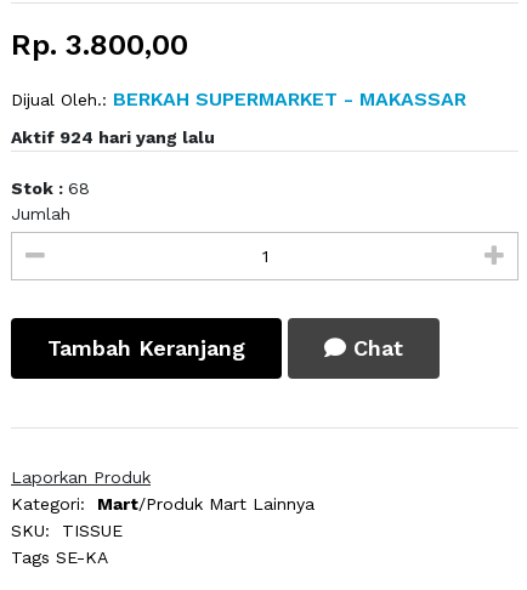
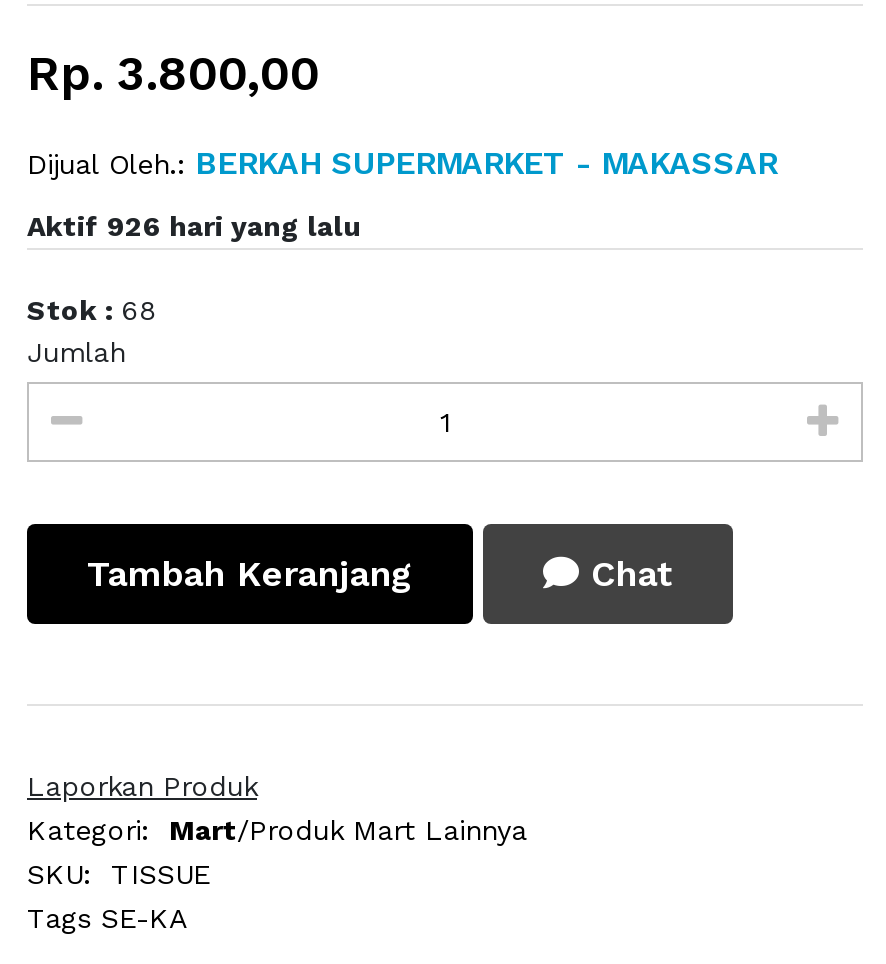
- Aktif 924 hari yang lalu
+ Aktif 926 hari yang lalu
